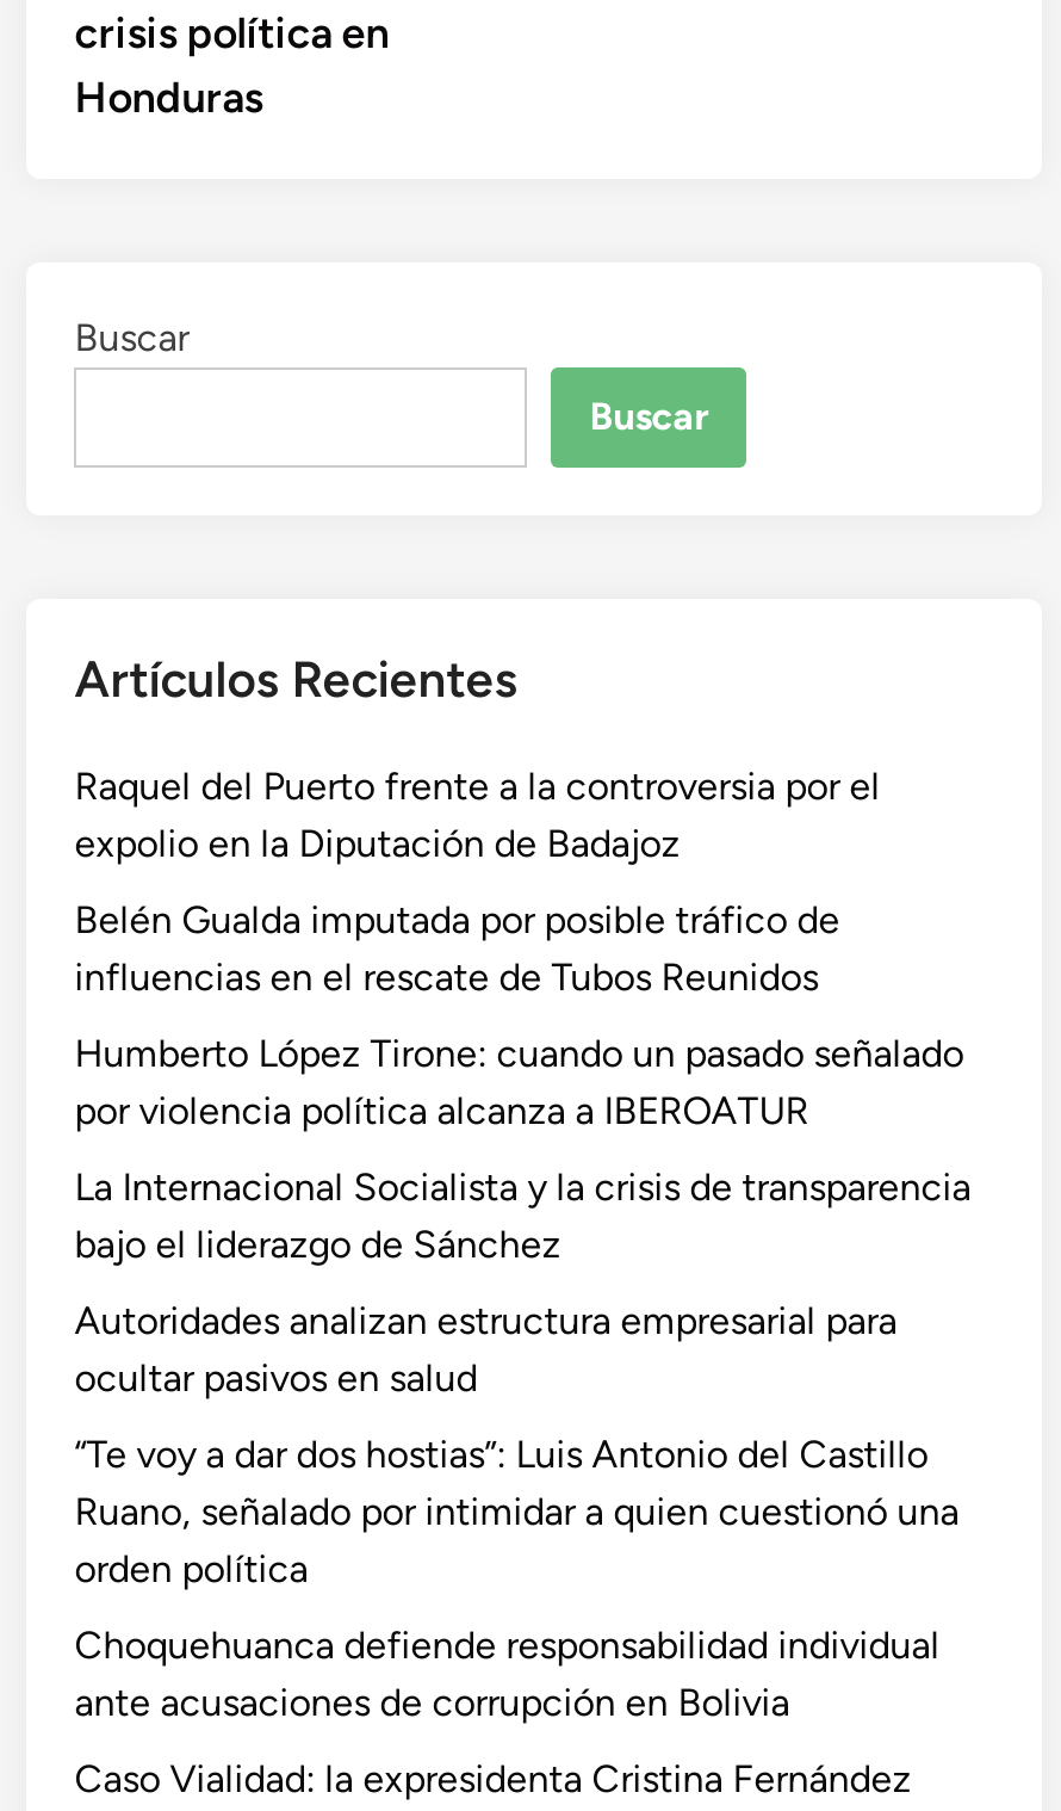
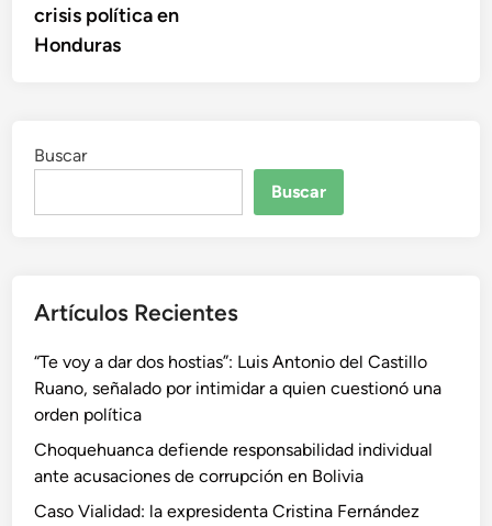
- Raquel del Puerto frente a la controversia por el
- expolio en la Diputación de Badajoz
- Belén Gualda imputada por posible tráfico de
- influencias en el rescate de Tubos Reunidos
- Humberto López Tirone: cuando un pasado señalado
- por violencia política alcanza a IBEROATUR
- La Internacional Socialista y la crisis de transparencia
- bajo el liderazgo de Sánchez
- Autoridades analizan estructura empresarial para
- ocultar pasivos en salud
